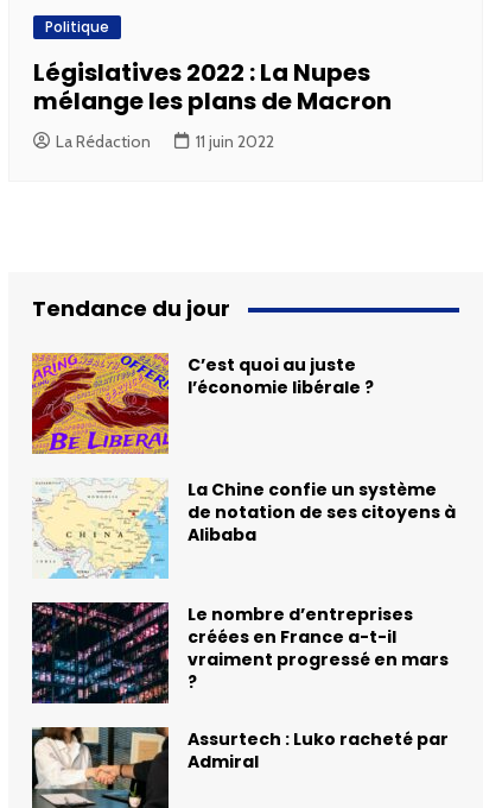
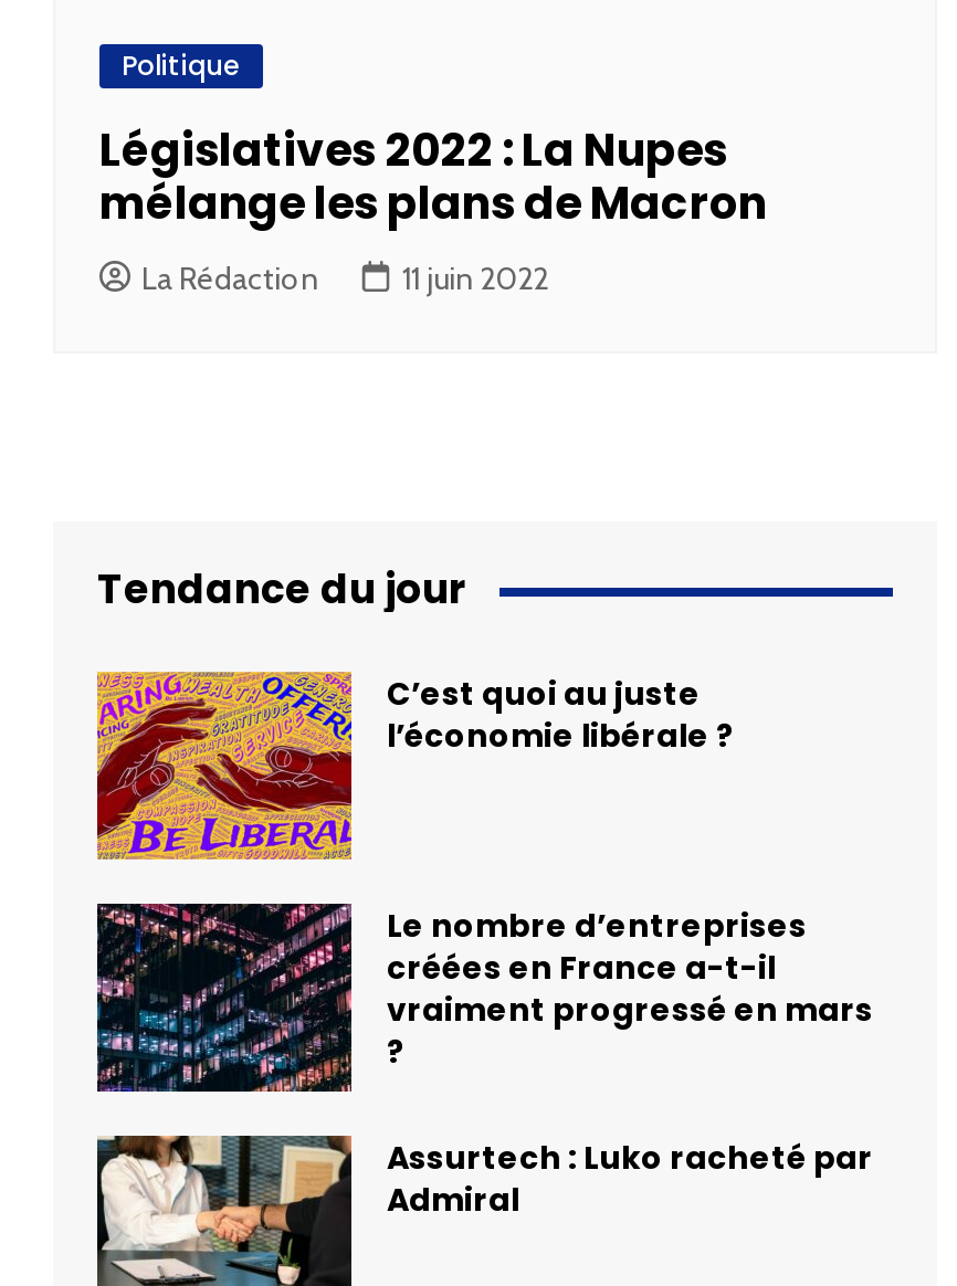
- [image]
- La Chine confie un système
- de notation de ses citoyens à
- Alibaba
